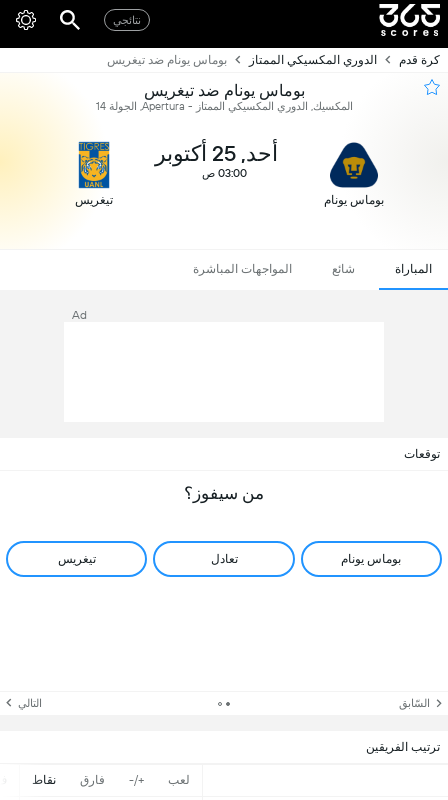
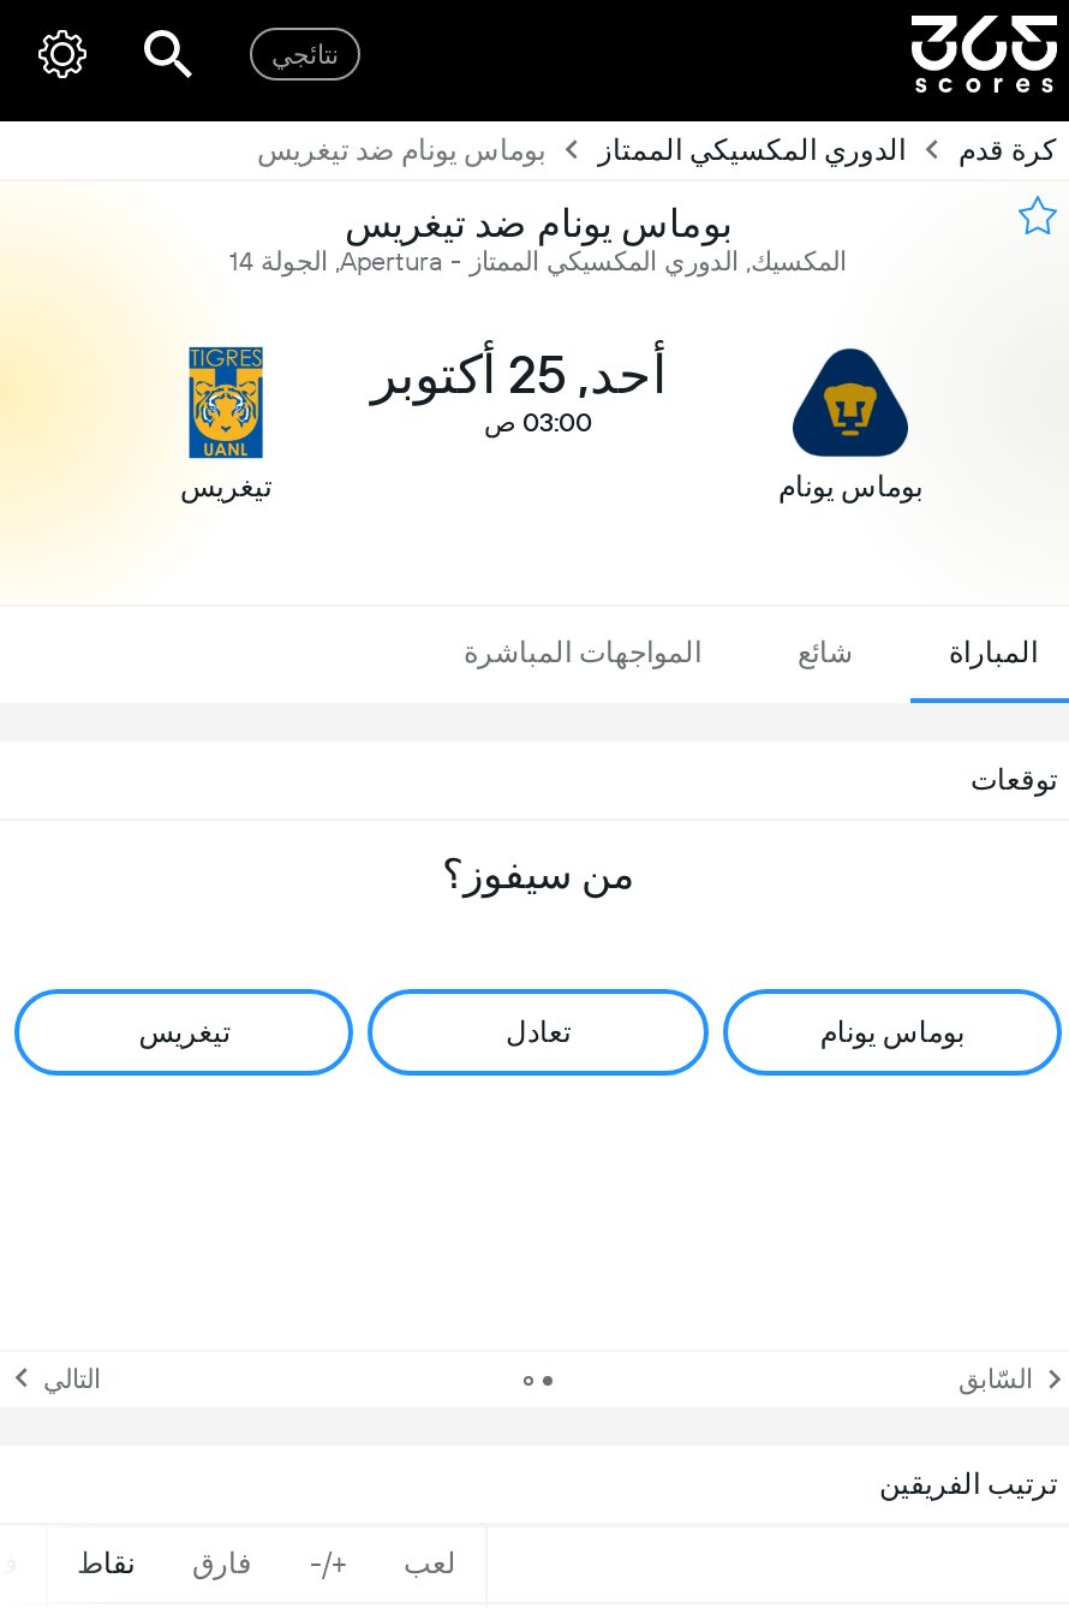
- Ad
